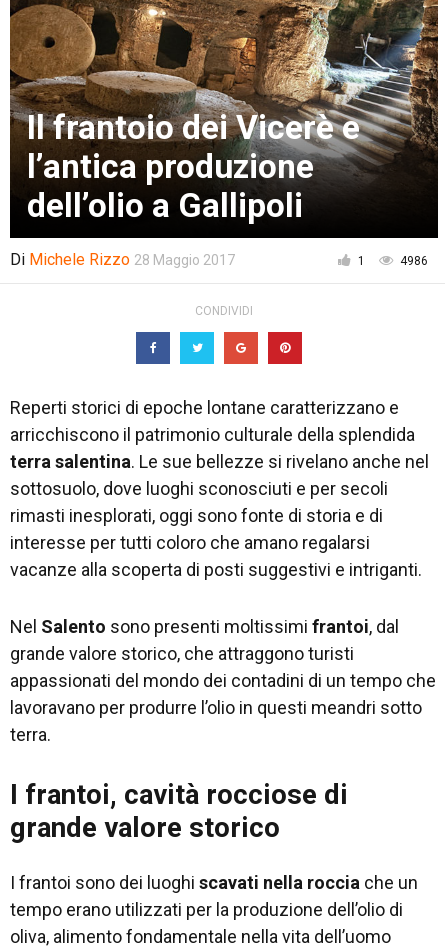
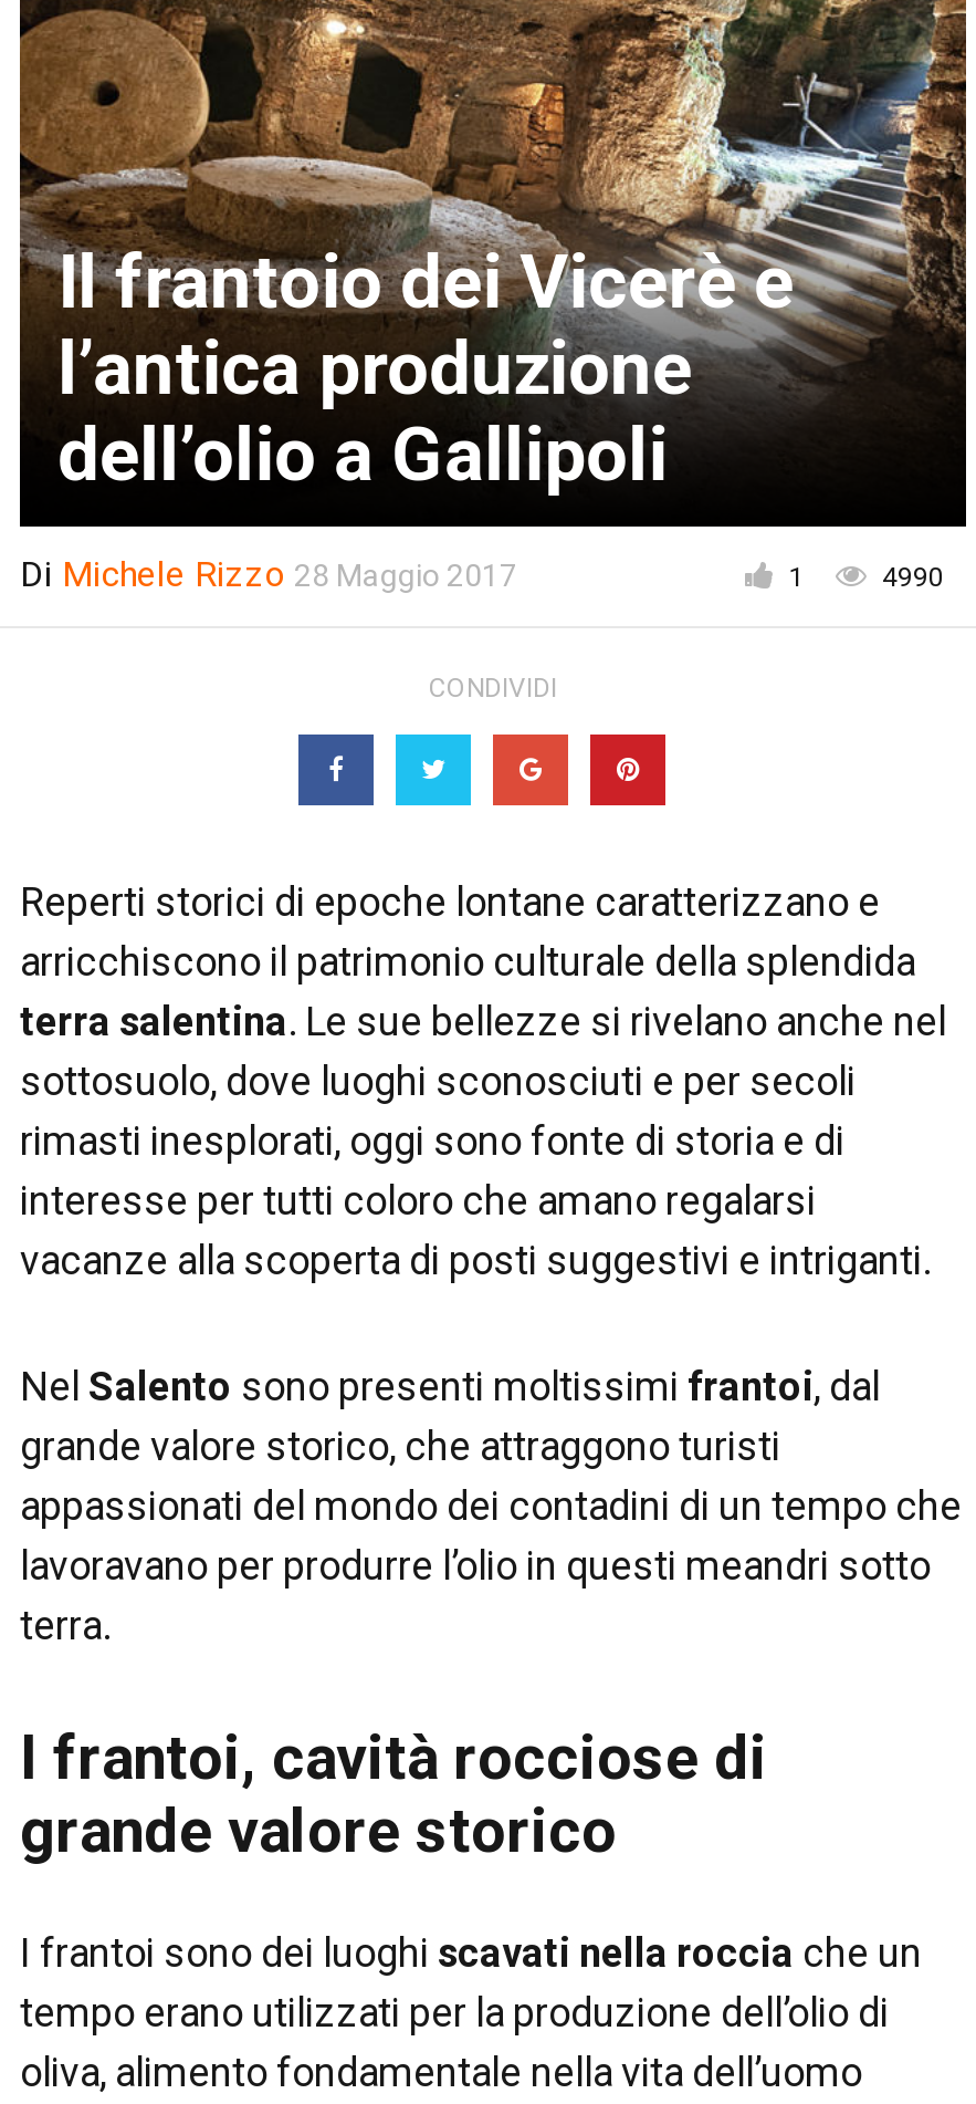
- 4986
+ 4990
